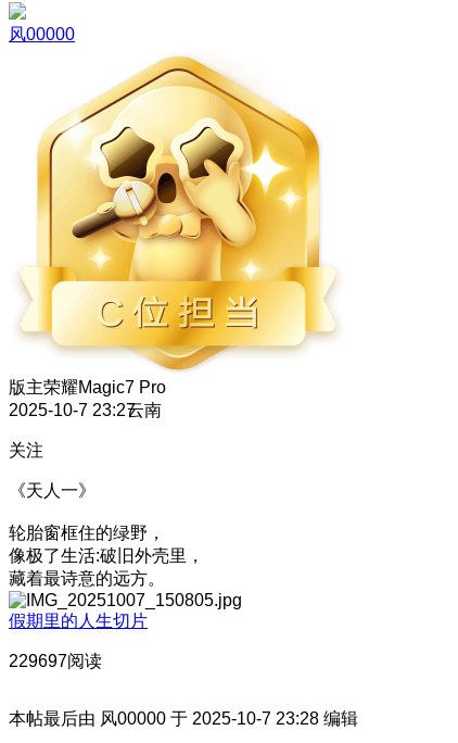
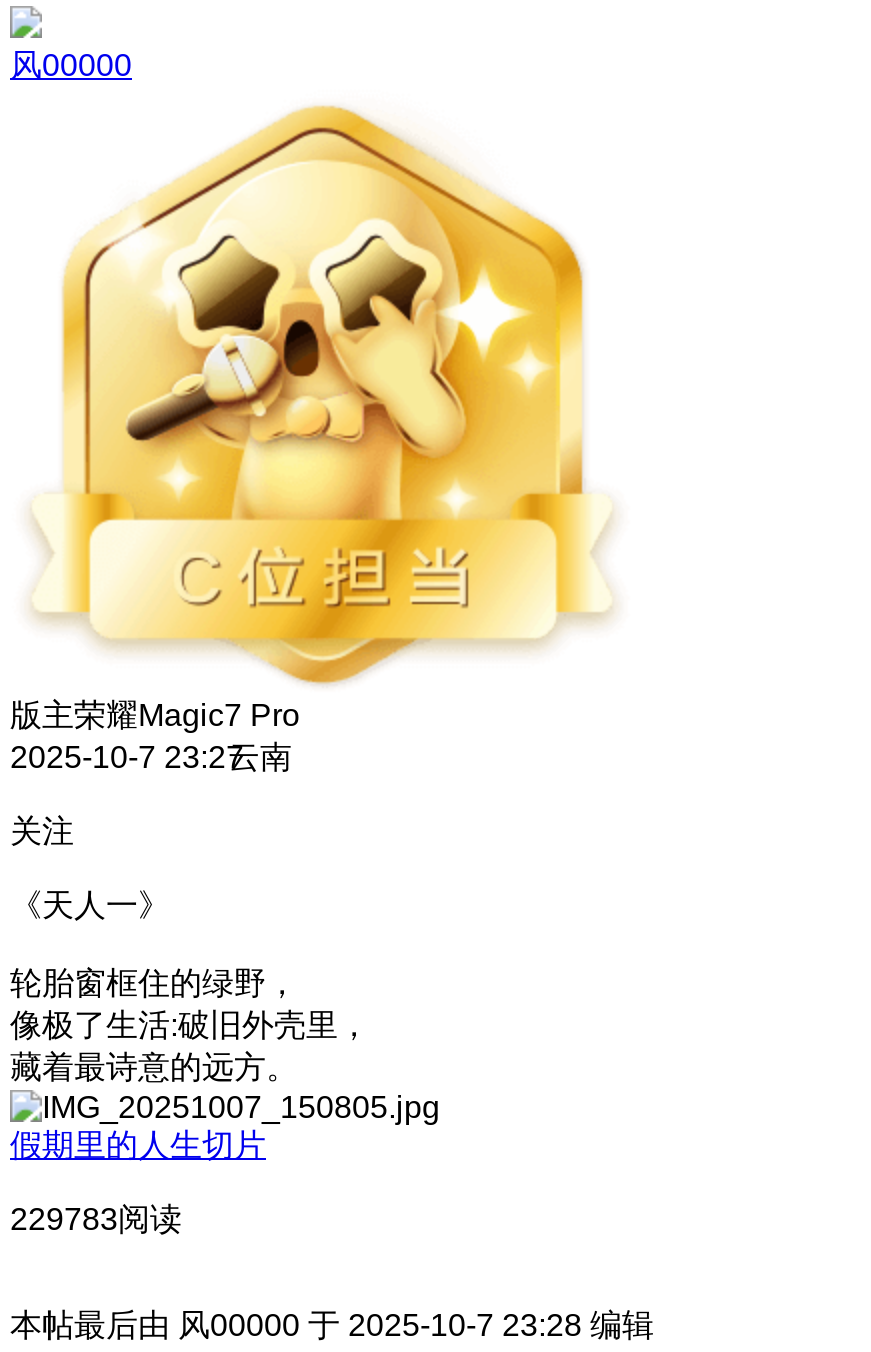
- 229697阅读
+ 229783阅读
